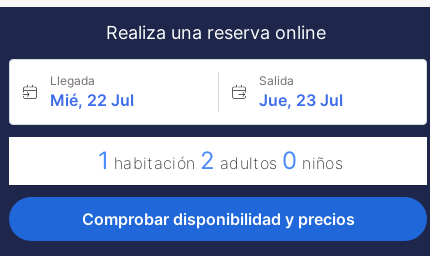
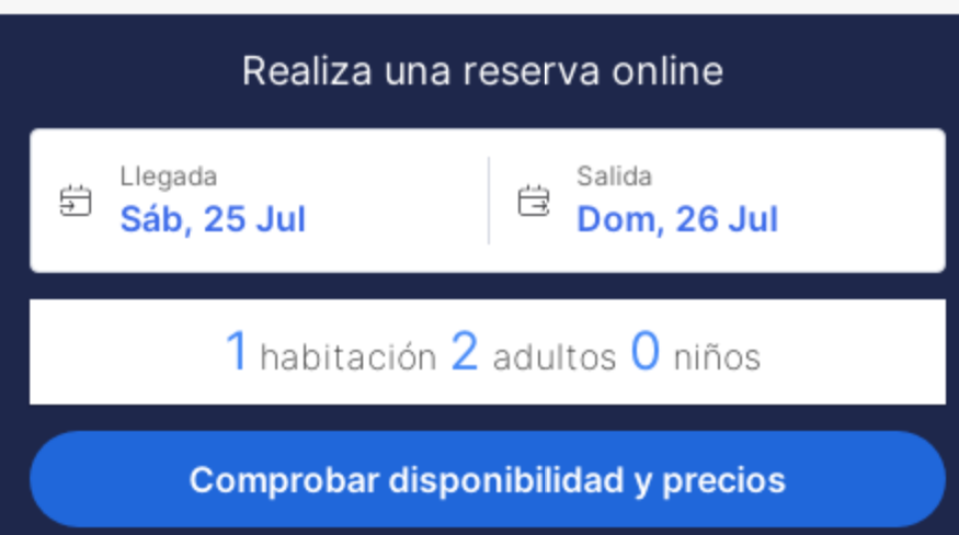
- Mié, 22 Jul
+ Sáb, 25 Jul

- Jue, 23 Jul
+ Dom, 26 Jul
